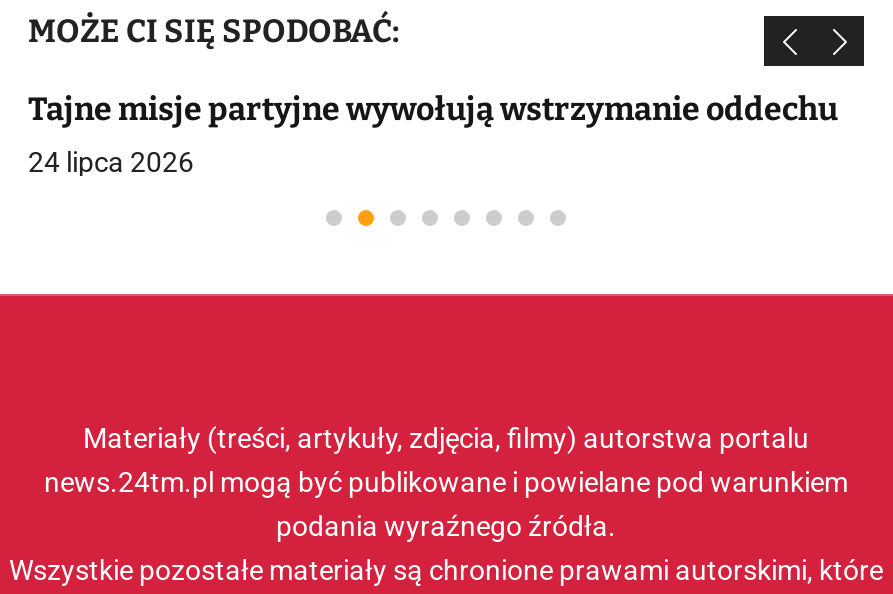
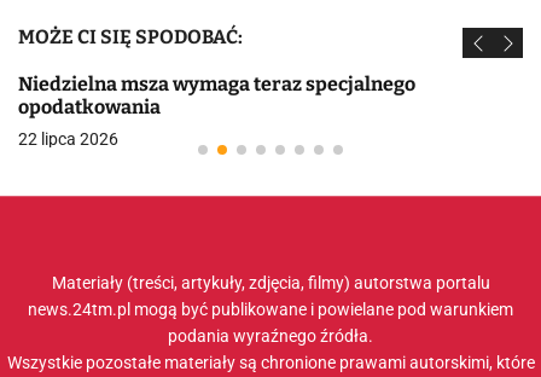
- Tajne misje partyjne wywołują wstrzymanie oddechu
+ Niedzielna msza wymaga teraz specjalnego
+ opodatkowania

- 24 lipca 2026
+ 22 lipca 2026
